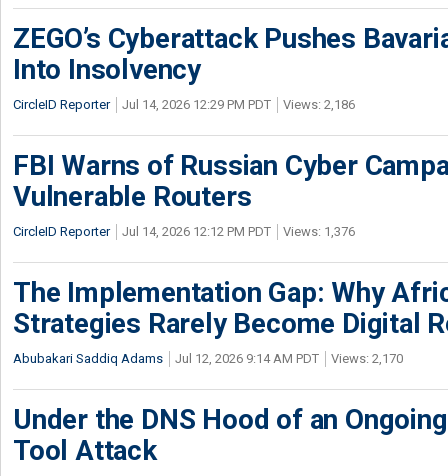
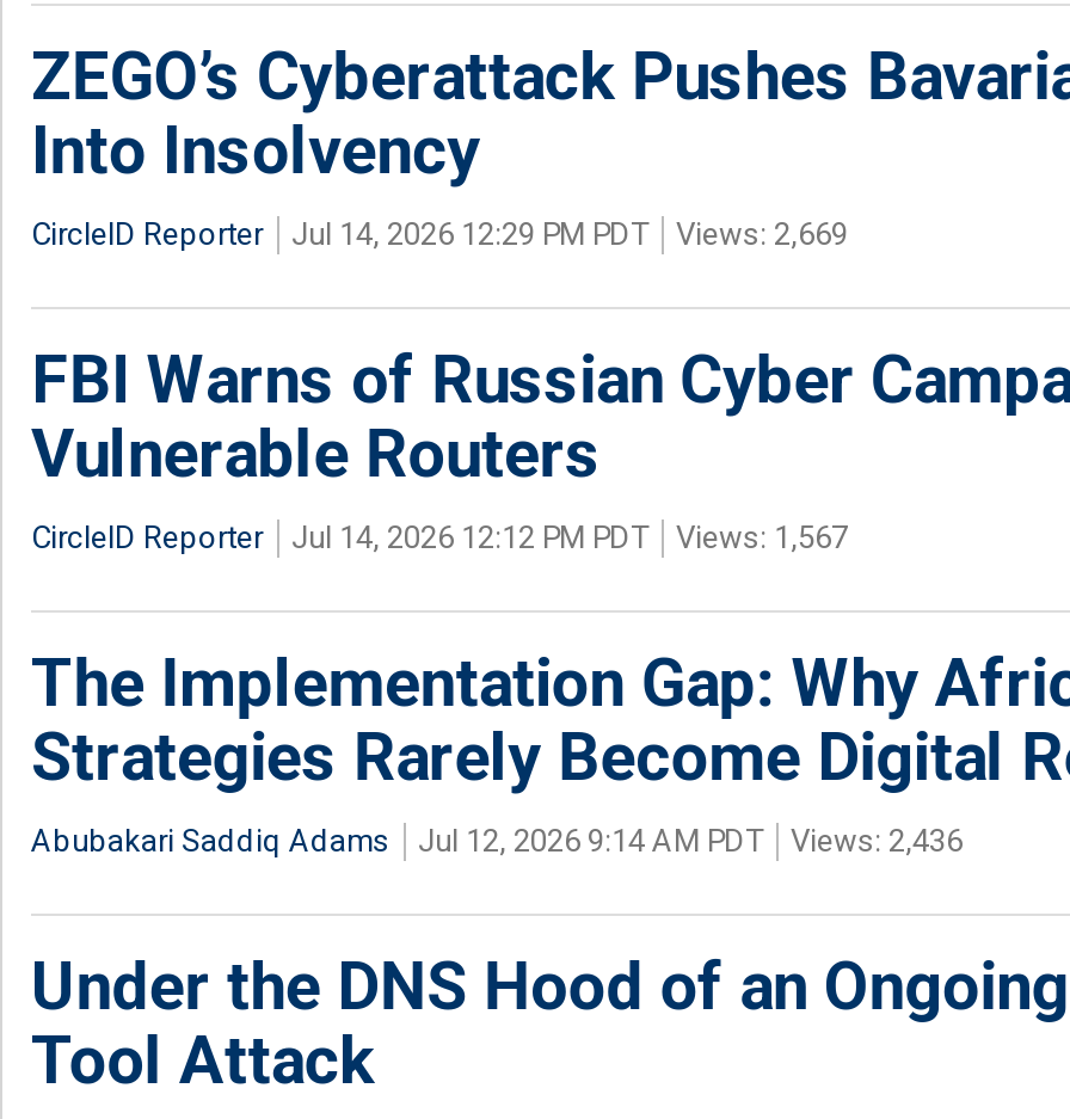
- CircleID Reporter Jul 14, 2026 12:29 PM PDT Views: 2,186
+ CircleID Reporter Jul 14, 2026 12:29 PM PDT Views: 2,669

- CircleID Reporter Jul 14, 2026 12:12 PM PDT Views: 1,376
+ CircleID Reporter Jul 14, 2026 12:12 PM PDT Views: 1,567

- Abubakari Saddiq Adams Jul 12, 2026 9:14 AM PDT Views: 2,170
+ Abubakari Saddiq Adams Jul 12, 2026 9:14 AM PDT Views: 2,436
